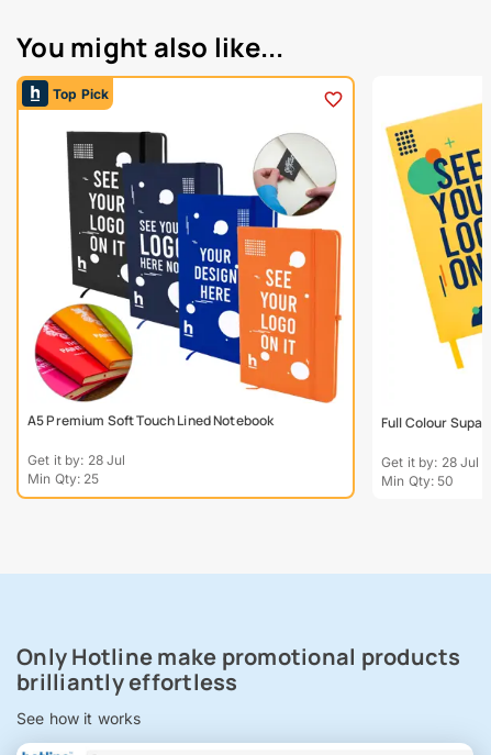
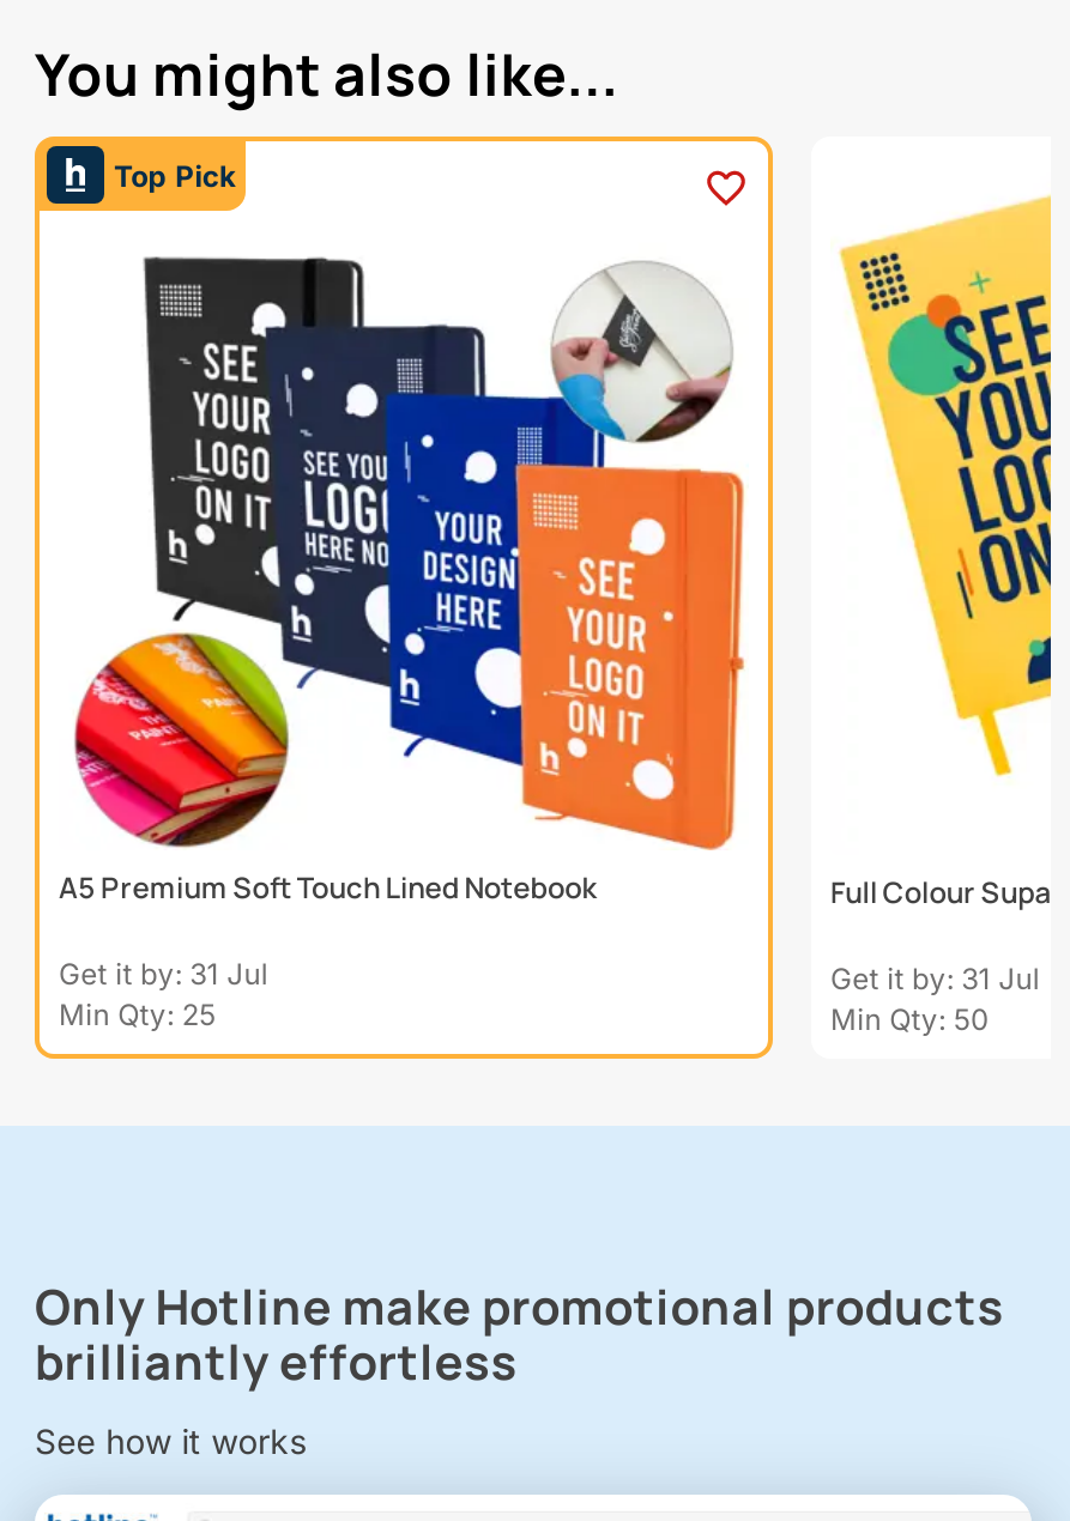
- Get it by: 28 Jul
+ Get it by: 31 Jul

- Get it by: 28 Jul
+ Get it by: 31 Jul
